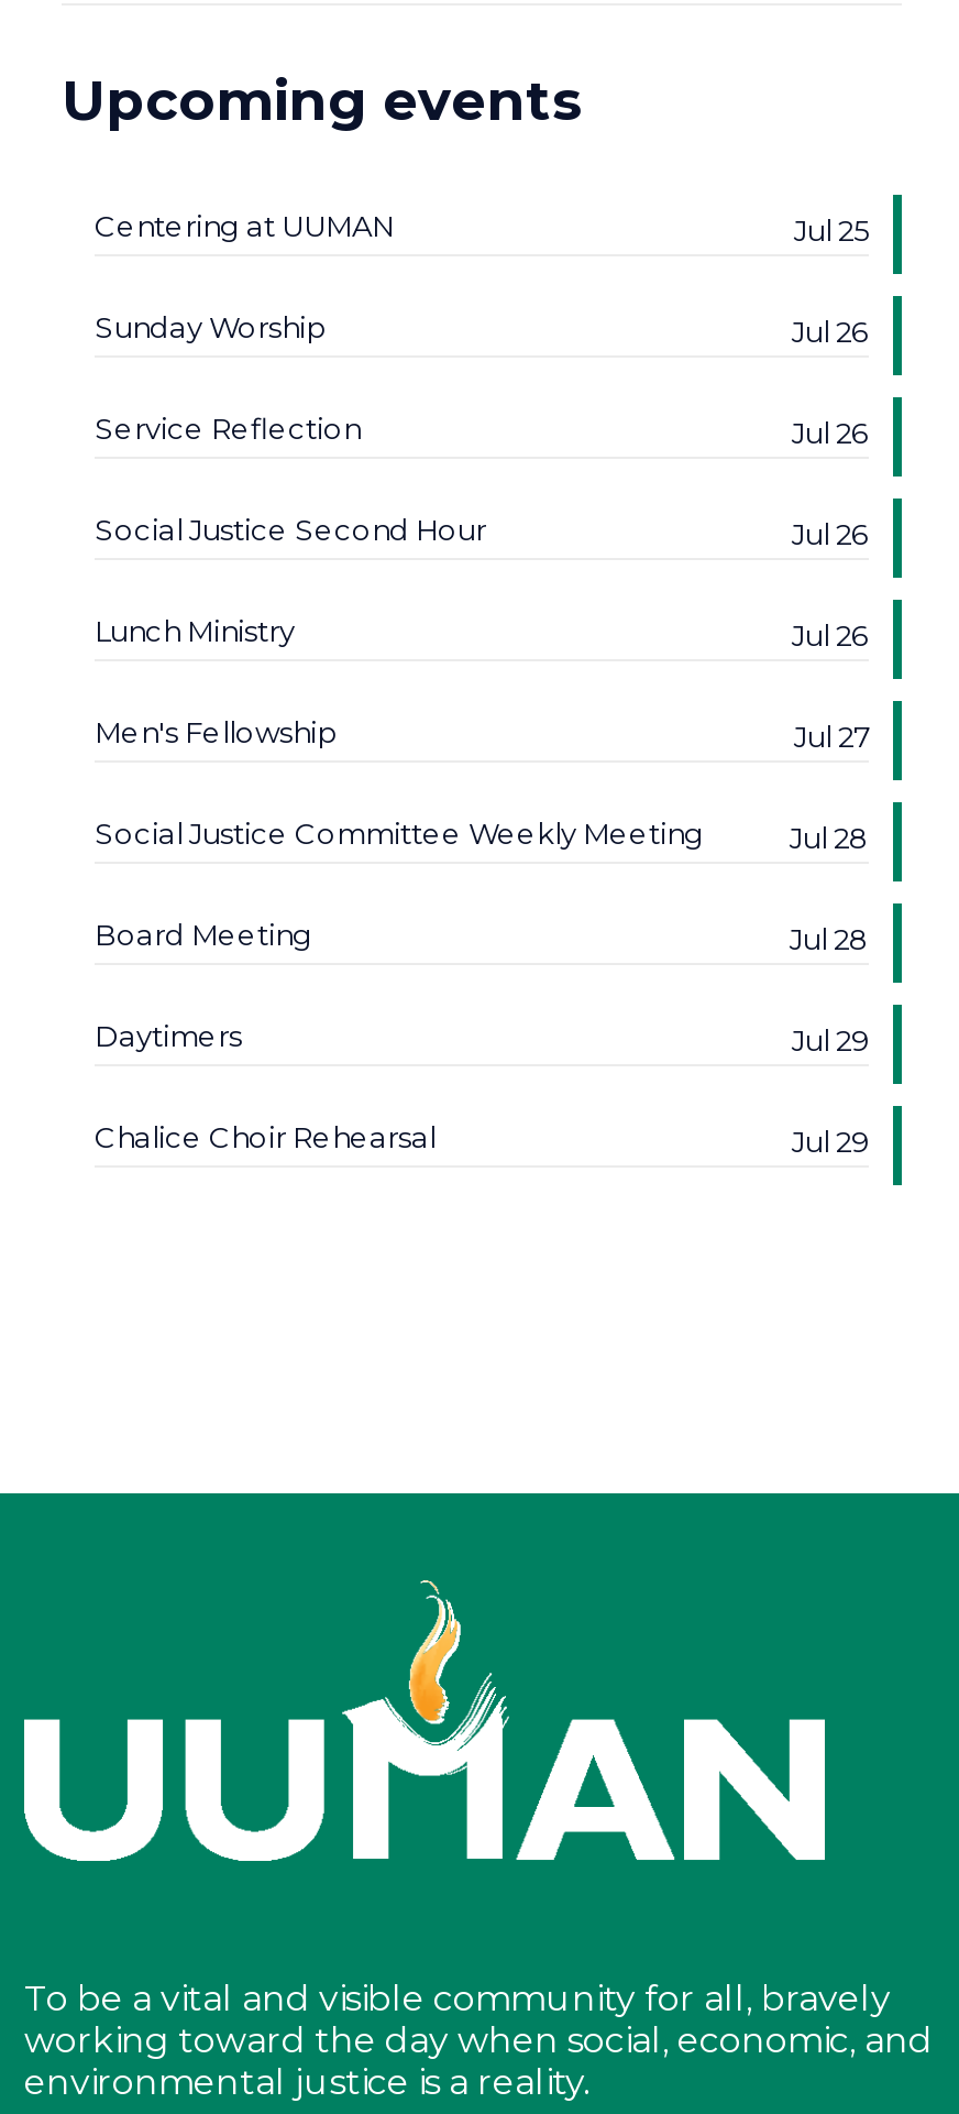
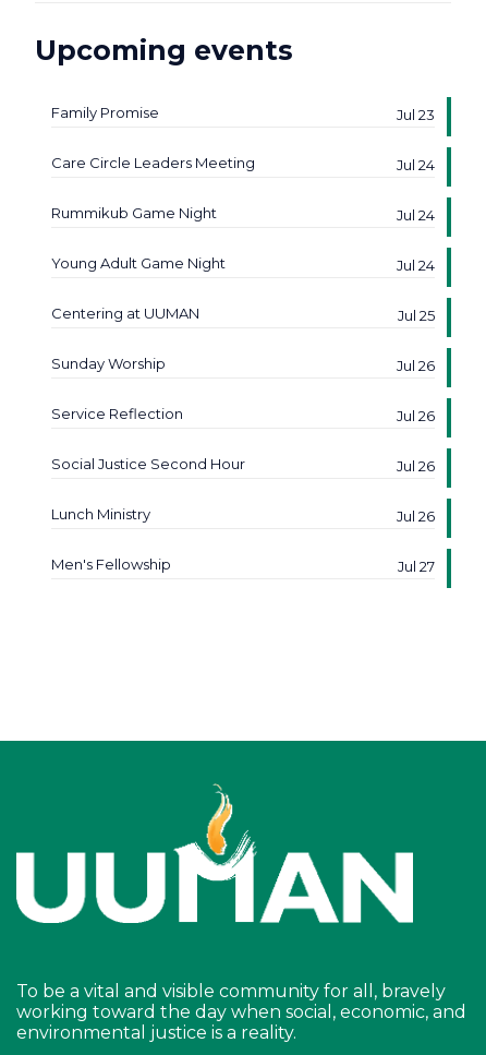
+ Family Promise
+ Jul 23
+ Care Circle Leaders Meeting
+ Jul 24
+ Rummikub Game Night
+ Jul 24
+ Young Adult Game Night
+ Jul 24

moved down: Centering at UUMAN | Jul 25 | Sunday Worship | ... | Men's Fellowship | Jul 27

- Social Justice Committee Weekly Meeting
- Jul 28
- Board Meeting
- Jul 28
- Daytimers
- Jul 29
- Chalice Choir Rehearsal
- Jul 29
